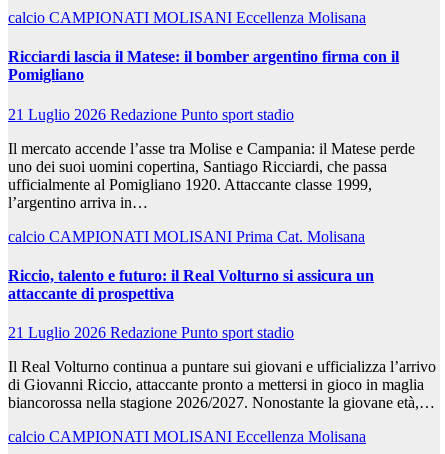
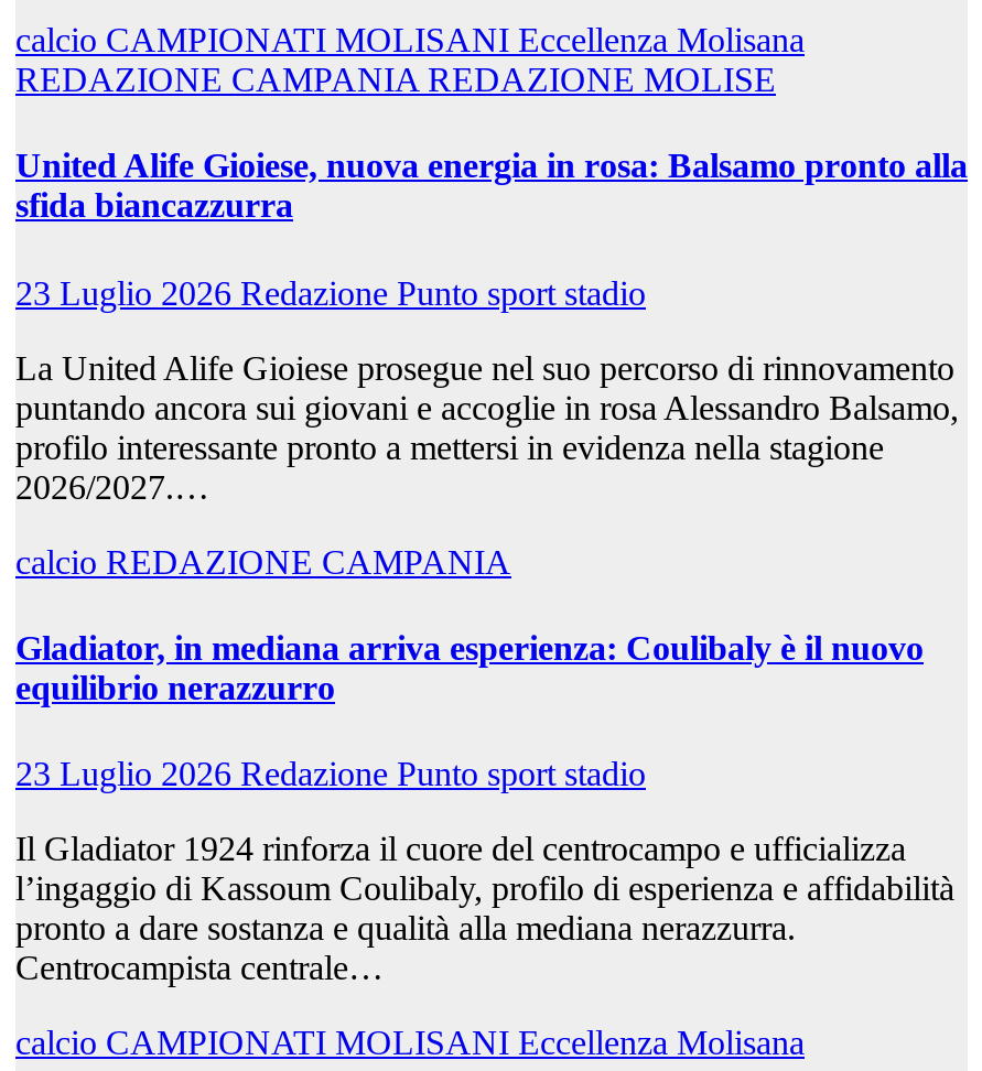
- Ricciardi lascia il Matese: il bomber argentino firma con il
- Pomigliano
- 21 Luglio 2026 Redazione Punto sport stadio
- Il mercato accende l’asse tra Molise e Campania: il Matese perde
- uno dei suoi uomini copertina, Santiago Ricciardi, che passa
- ufficialmente al Pomigliano 1920. Attaccante classe 1999,
- l’argentino arriva in…
- calcio CAMPIONATI MOLISANI Prima Cat. Molisana
- Riccio, talento e futuro: il Real Volturno si assicura un
- attaccante di prospettiva
- 21 Luglio 2026 Redazione Punto sport stadio
- Il Real Volturno continua a puntare sui giovani e ufficializza l’arrivo
- di Giovanni Riccio, attaccante pronto a mettersi in gioco in maglia
- biancorossa nella stagione 2026/2027. Nonostante la giovane età,…
+ REDAZIONE CAMPANIA REDAZIONE MOLISE
+ United Alife Gioiese, nuova energia in rosa: Balsamo pronto alla
+ sfida biancazzurra
+ 23 Luglio 2026 Redazione Punto sport stadio
+ La United Alife Gioiese prosegue nel suo percorso di rinnovamento
+ puntando ancora sui giovani e accoglie in rosa Alessandro Balsamo,
+ profilo interessante pronto a mettersi in evidenza nella stagione
+ 2026/2027.…
+ calcio REDAZIONE CAMPANIA
+ Gladiator, in mediana arriva esperienza: Coulibaly è il nuovo
+ equilibrio nerazzurro
+ 23 Luglio 2026 Redazione Punto sport stadio
+ Il Gladiator 1924 rinforza il cuore del centrocampo e ufficializza
+ l’ingaggio di Kassoum Coulibaly, profilo di esperienza e affidabilità
+ pronto a dare sostanza e qualità alla mediana nerazzurra.
+ Centrocampista centrale…
